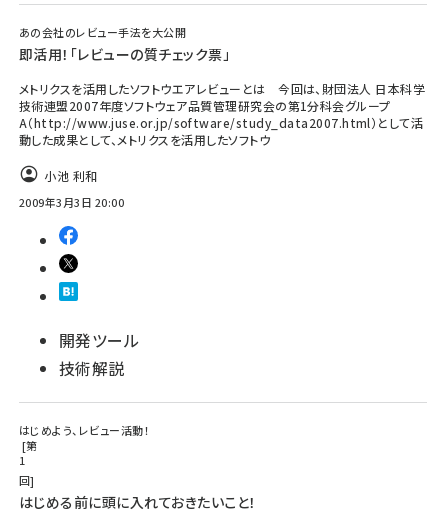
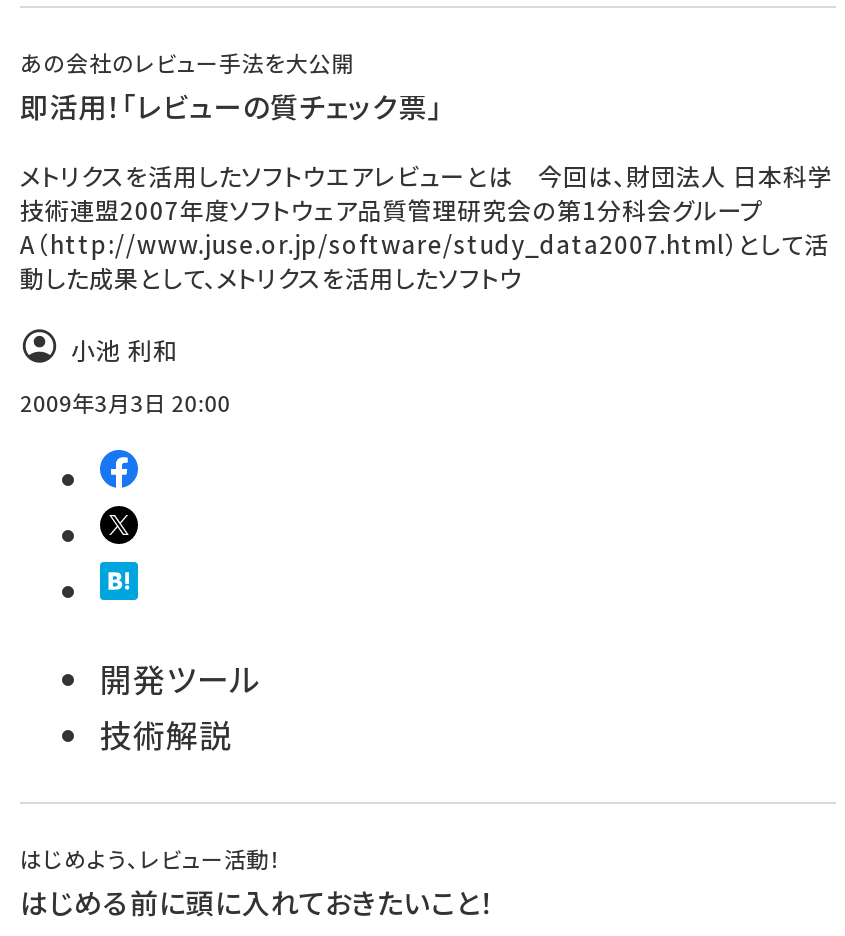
- 第
- 1
- 回
